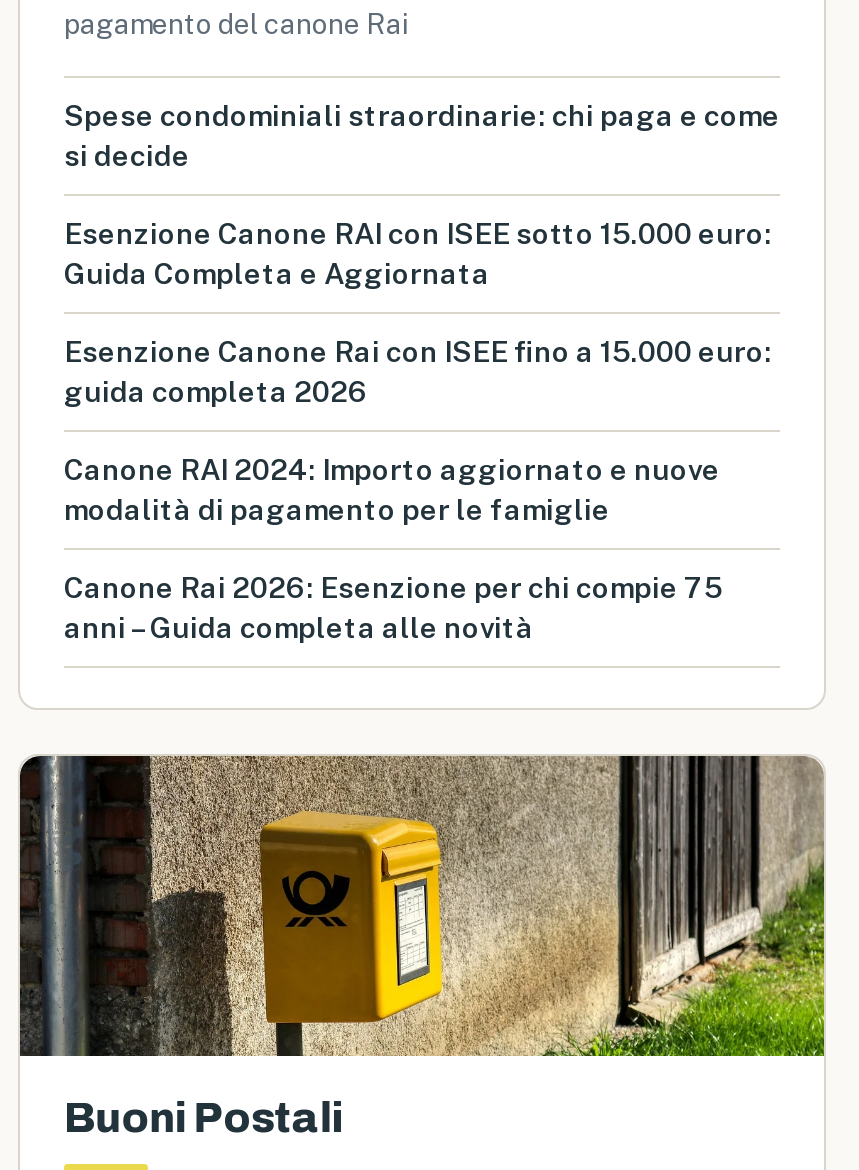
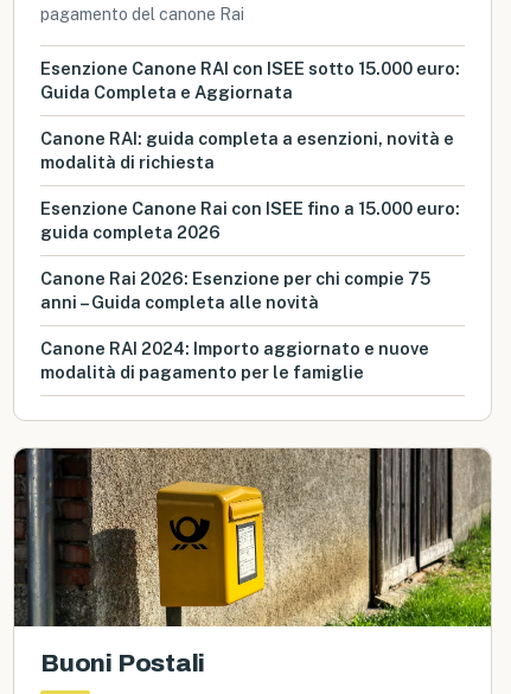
- Spese condominiali straordinarie: chi paga e come
- si decide

moved up: Esenzione Canone RAI con ISEE sotto 15.000 euro: | Guida Completa e Aggiornata

+ Canone RAI: guida completa a esenzioni, novità e
+ modalità di richiesta

moved down: Canone RAI 2024: Importo aggiornato e nuove | modalità di pagamento per le famiglie

moved up: Canone Rai 2026: Esenzione per chi compie 75 | anni – Guida completa alle novità
